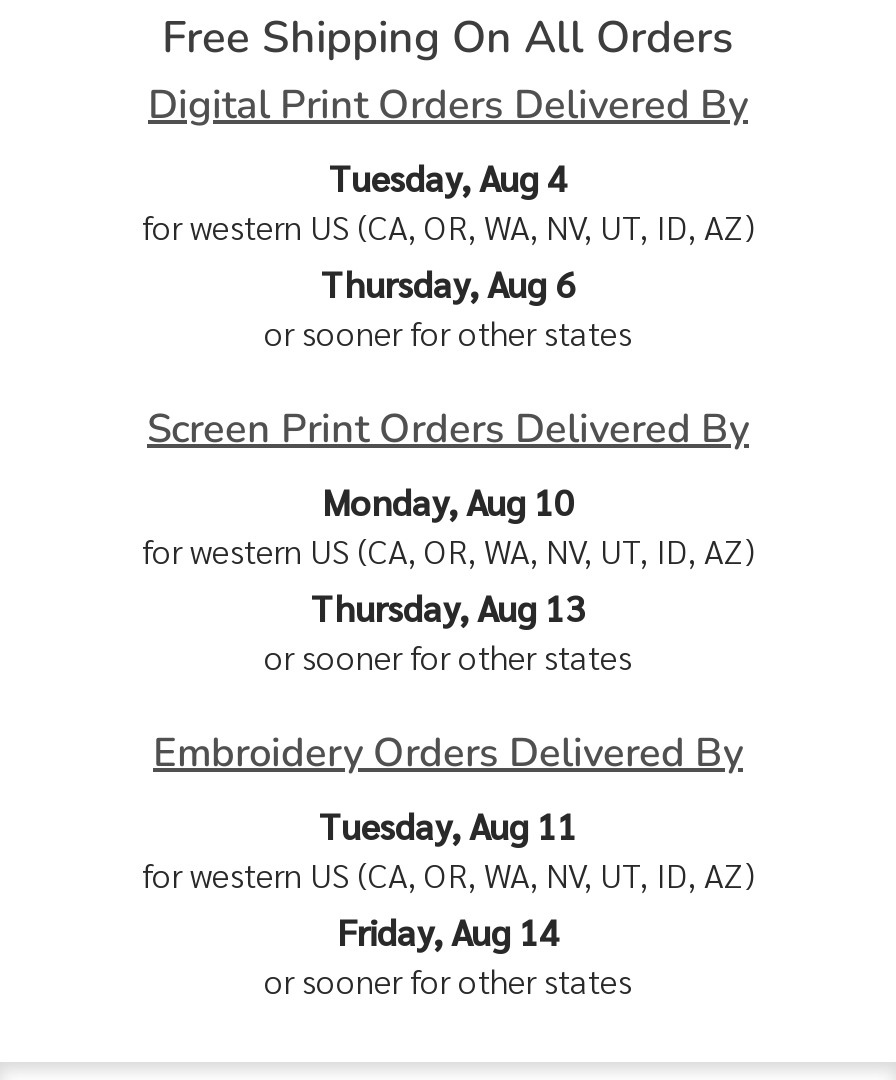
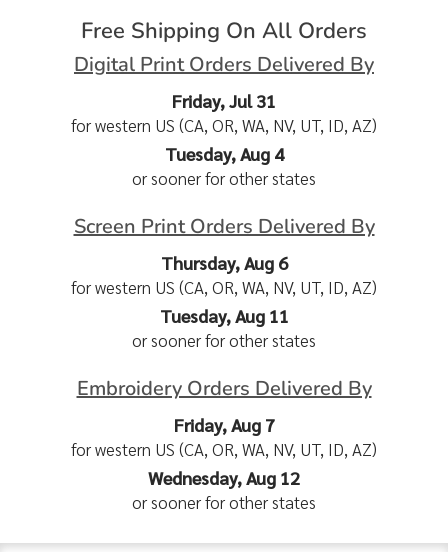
- Tuesday, Aug 4
+ Friday, Jul 31

- Thursday, Aug 6
+ Tuesday, Aug 4

- Monday, Aug 10
+ Thursday, Aug 6

- Thursday, Aug 13
+ Tuesday, Aug 11

- Tuesday, Aug 11
+ Friday, Aug 7

- Friday, Aug 14
+ Wednesday, Aug 12
